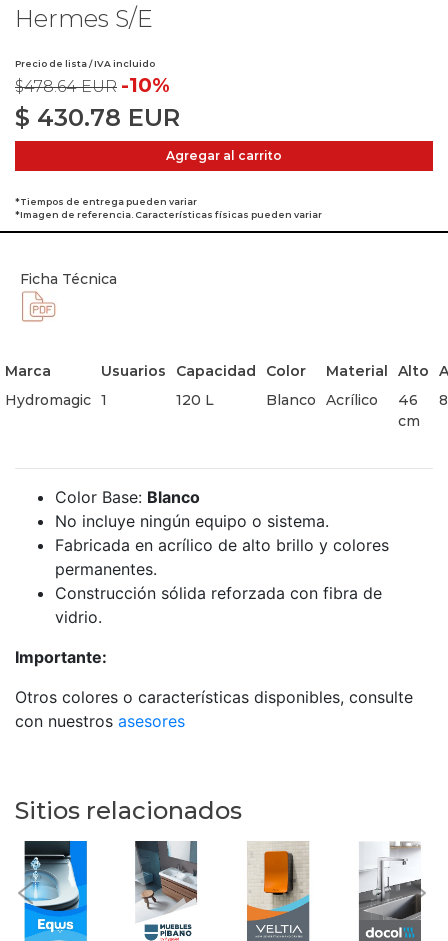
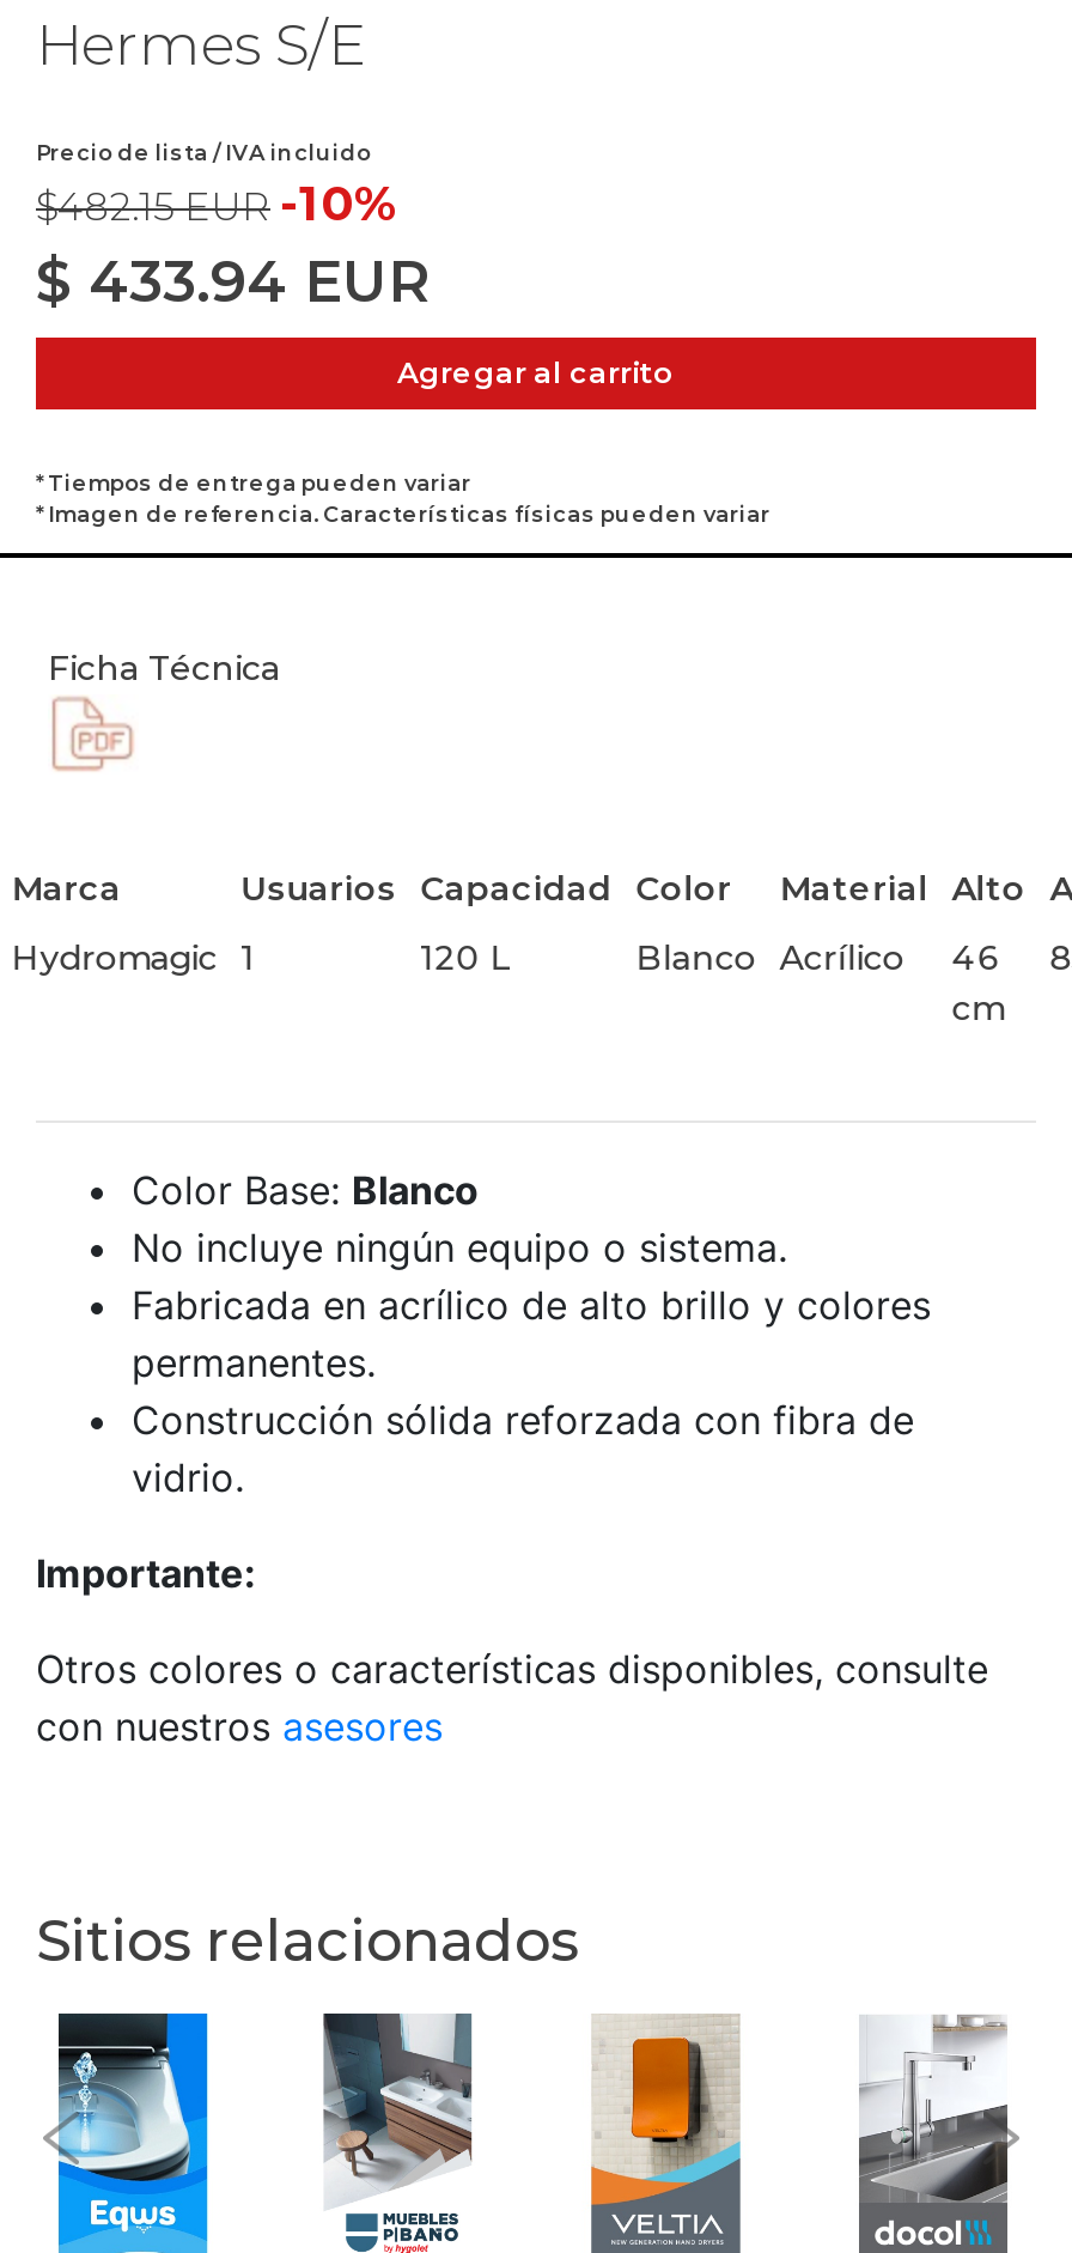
- $478.64 EUR -10%
+ $482.15 EUR -10%

- $430.78 EUR
+ $433.94 EUR
